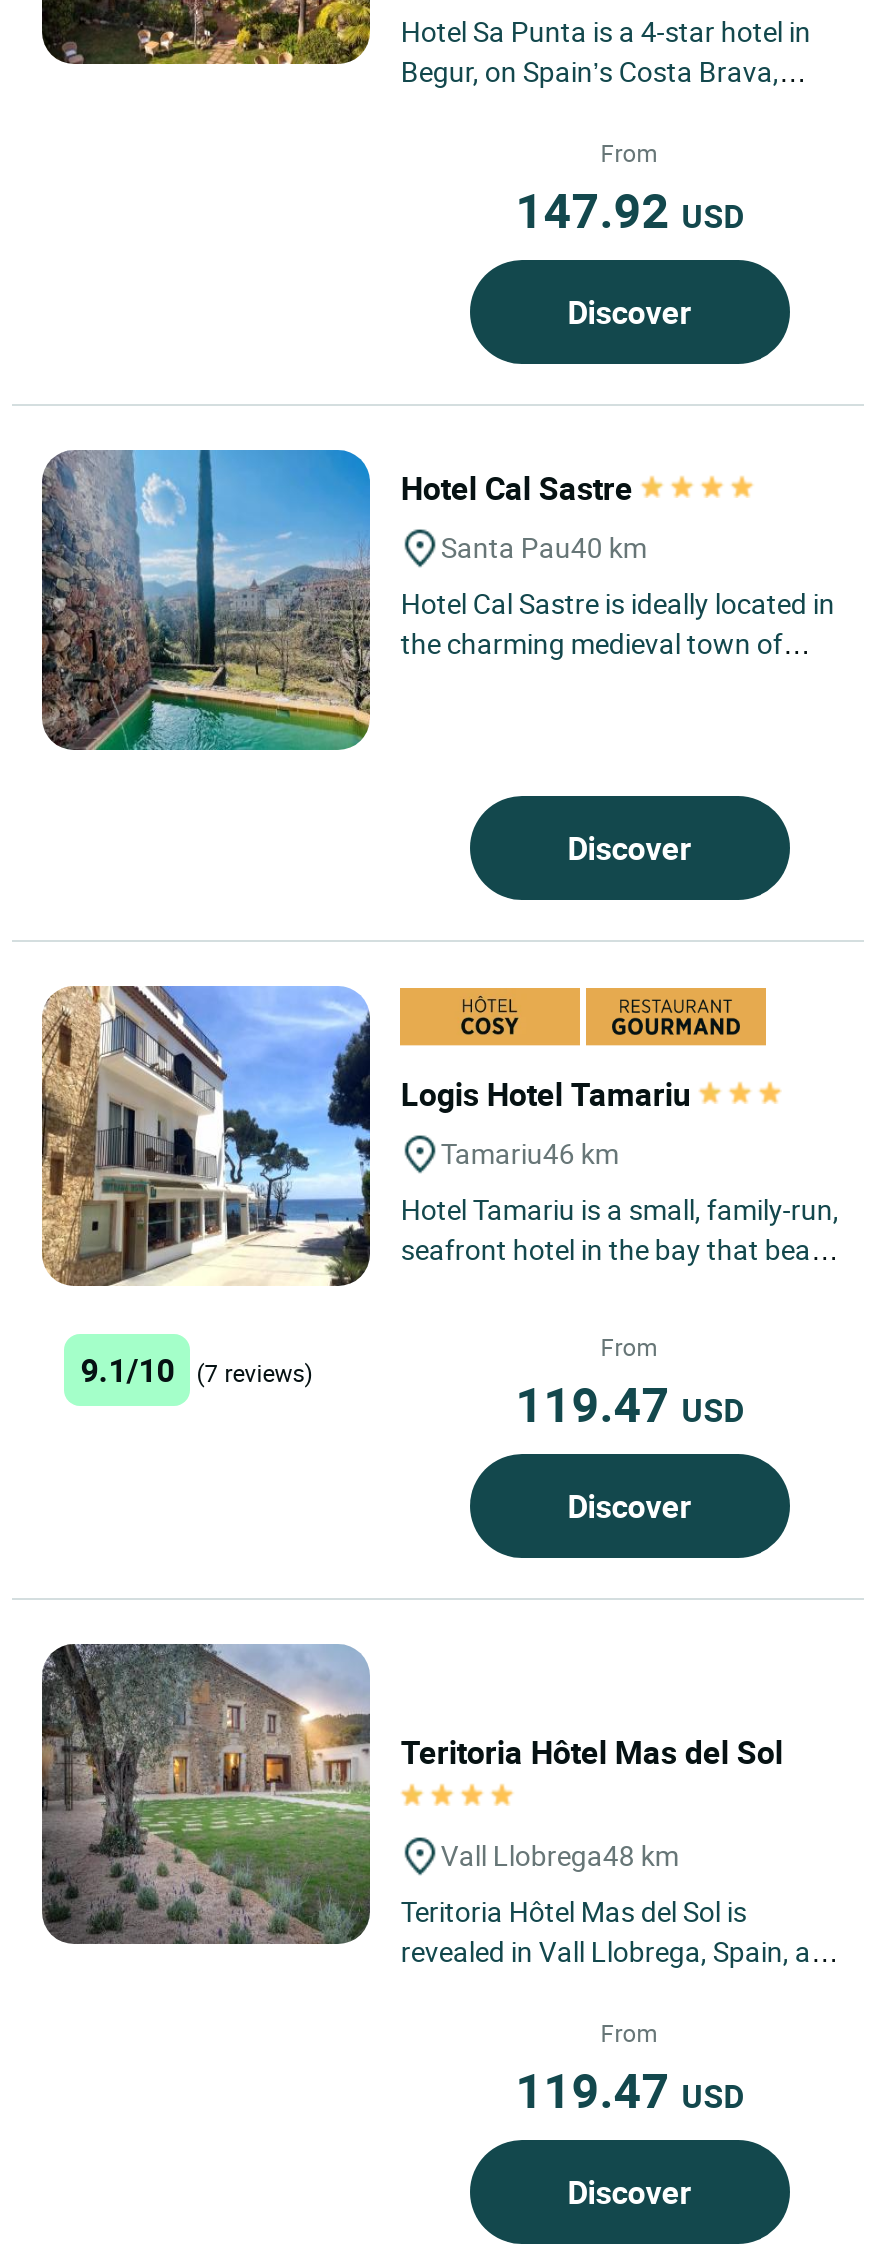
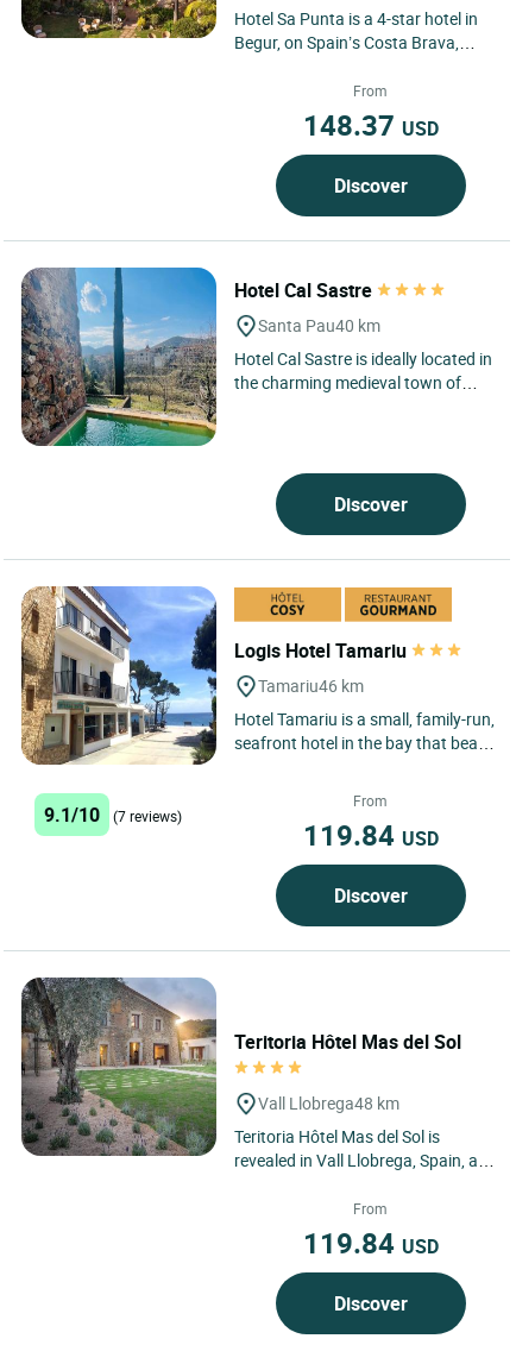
- 147.92 USD
+ 148.37 USD

- 119.47 USD
+ 119.84 USD

- 119.47 USD
+ 119.84 USD
